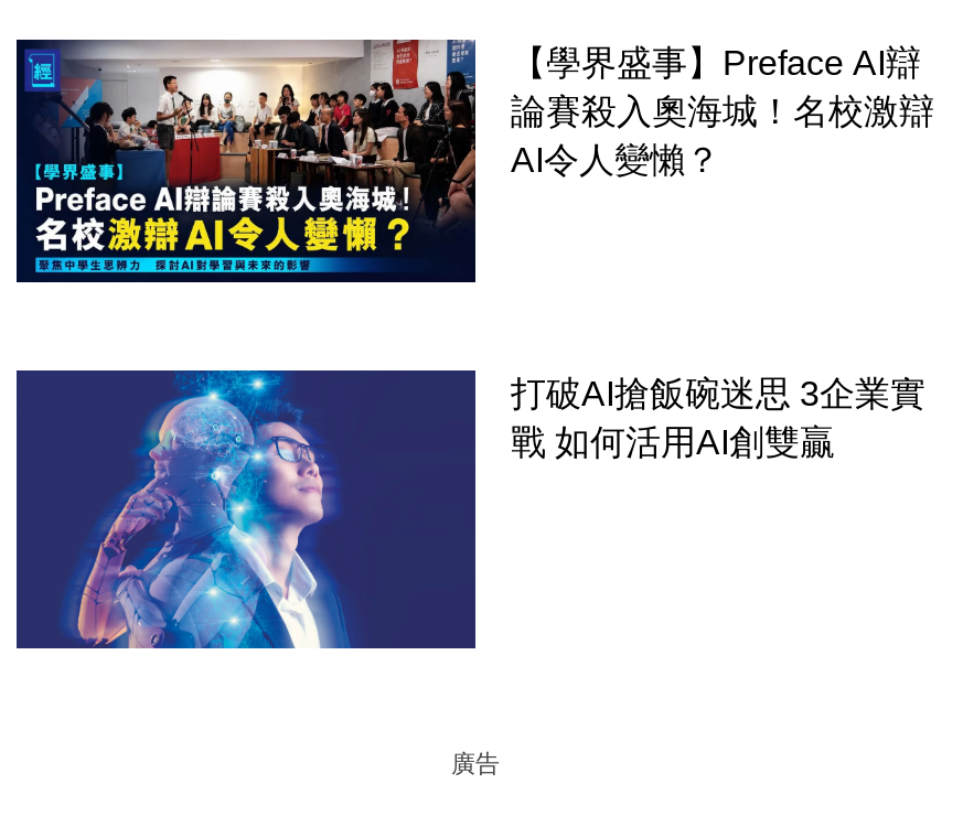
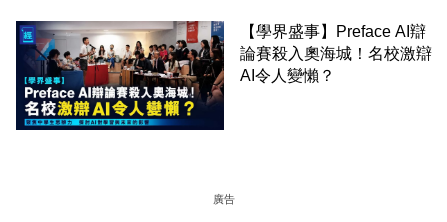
- [image]
- 打破AI搶飯碗迷思 3企業實
- 戰 如何活用AI創雙贏
